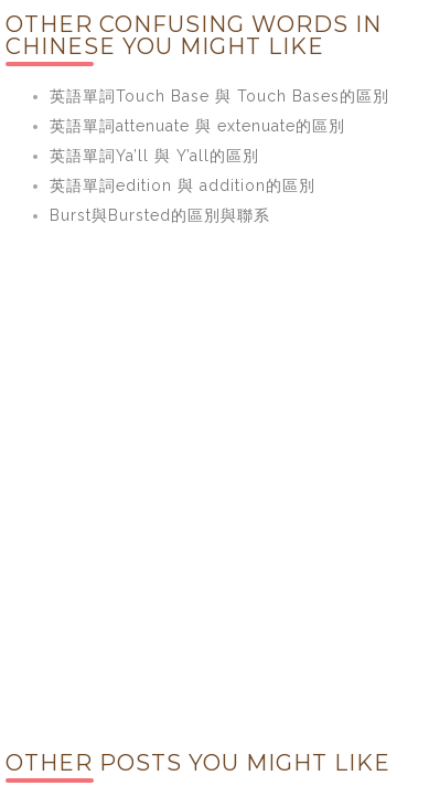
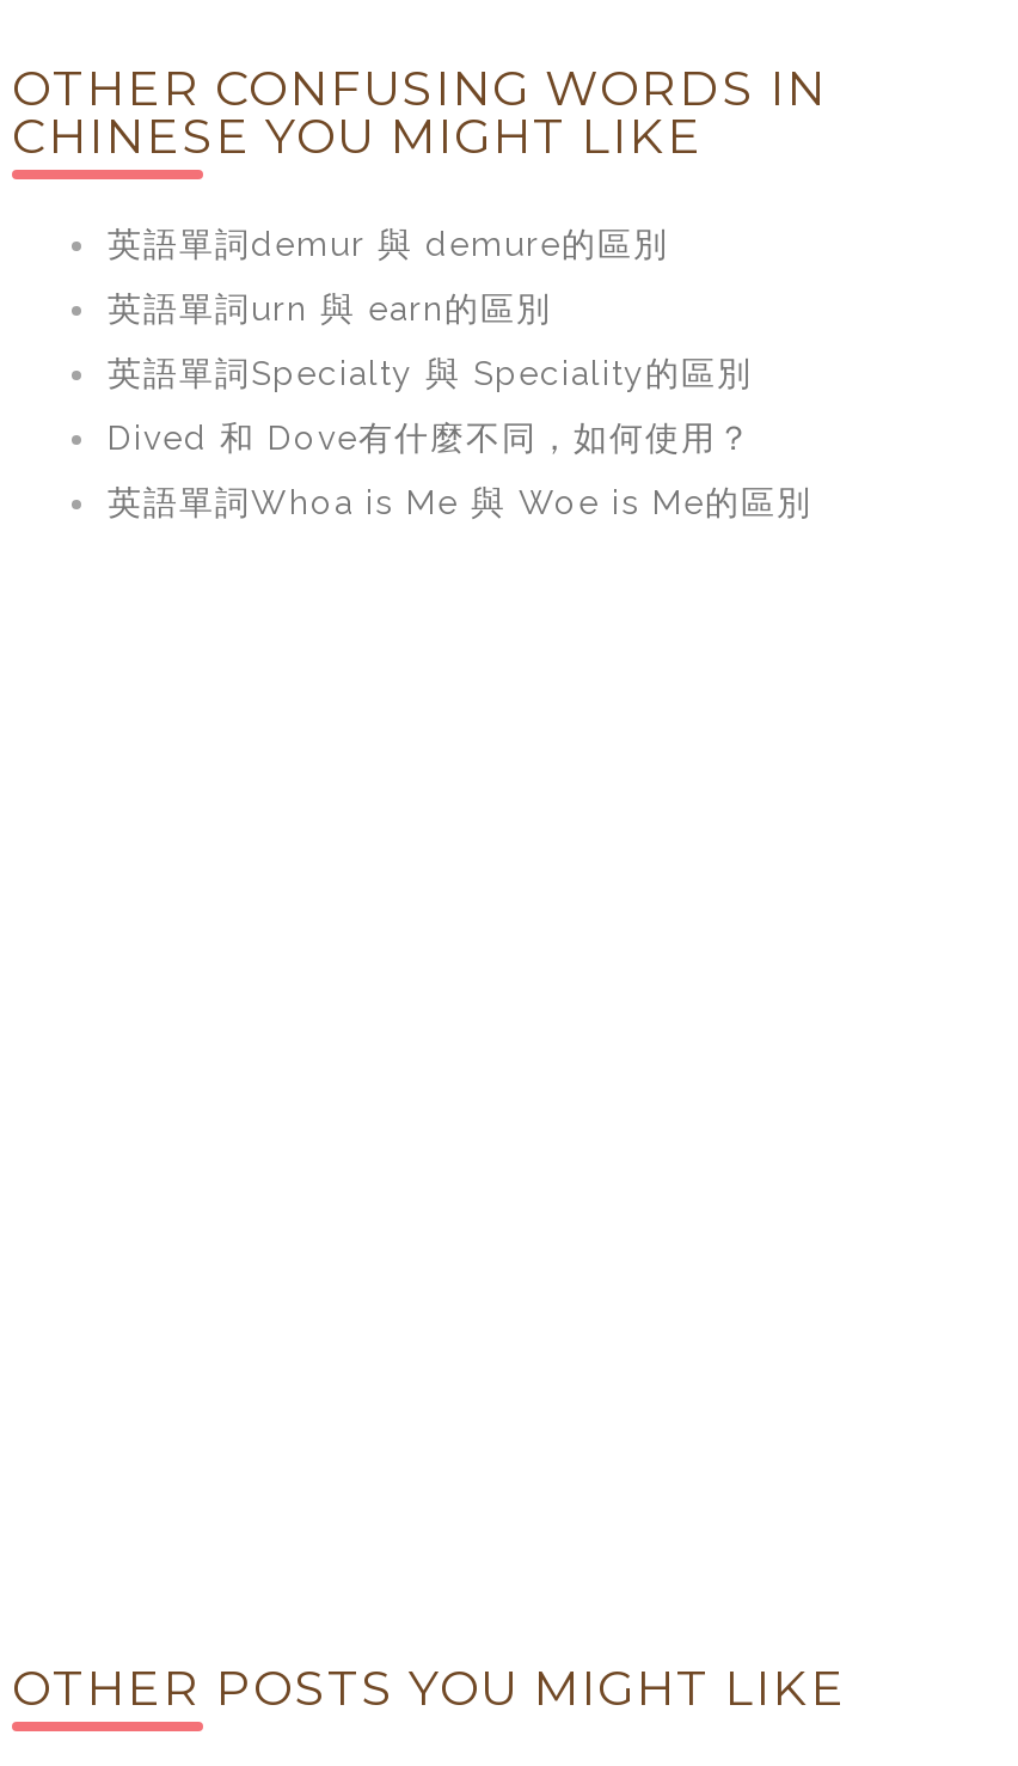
- 英語單詞Touch Base 與 Touch Bases的區別
+ 英語單詞demur 與 demure的區別

- 英語單詞attenuate 與 extenuate的區別
+ 英語單詞urn 與 earn的區別

- 英語單詞Ya’ll 與 Y’all的區別
+ 英語單詞Specialty 與 Speciality的區別

- 英語單詞edition 與 addition的區別
+ Dived 和 Dove有什麼不同，如何使用？

- Burst與Bursted的區別與聯系
+ 英語單詞Whoa is Me 與 Woe is Me的區別
